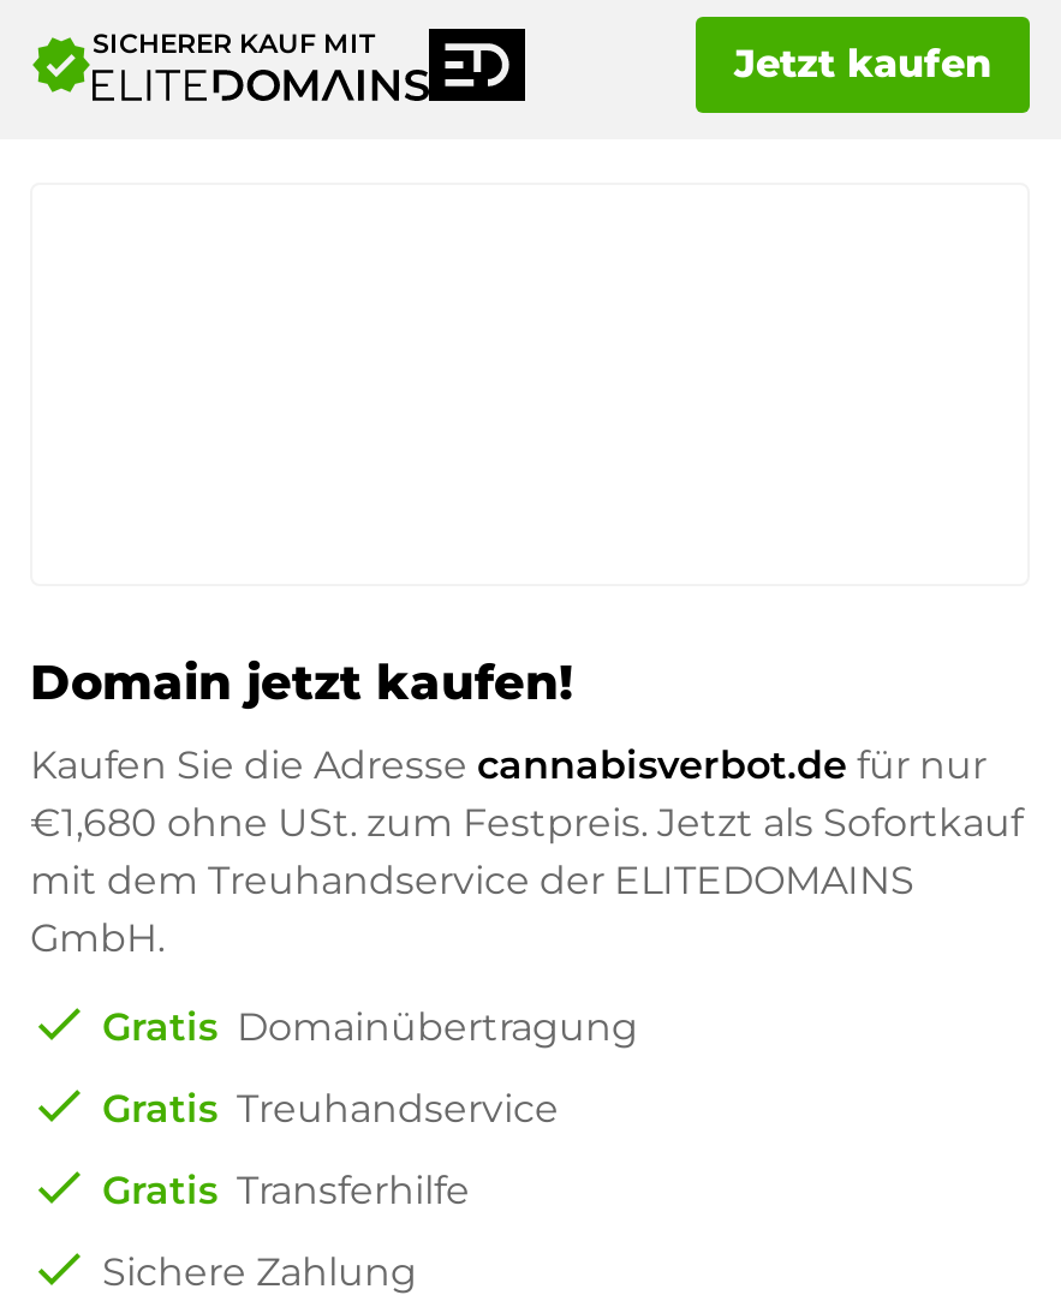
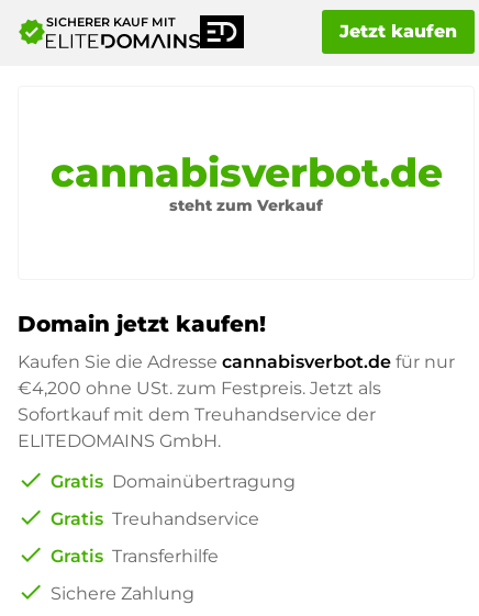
+ cannabisverbot.de
+ steht zum Verkauf

- €1,680 ohne USt. zum Festpreis. Jetzt als Sofortkauf
- mit dem Treuhandservice der ELITEDOMAINS
- GmbH.
+ €4,200 ohne USt. zum Festpreis. Jetzt als
+ Sofortkauf mit dem Treuhandservice der
+ ELITEDOMAINS GmbH.
